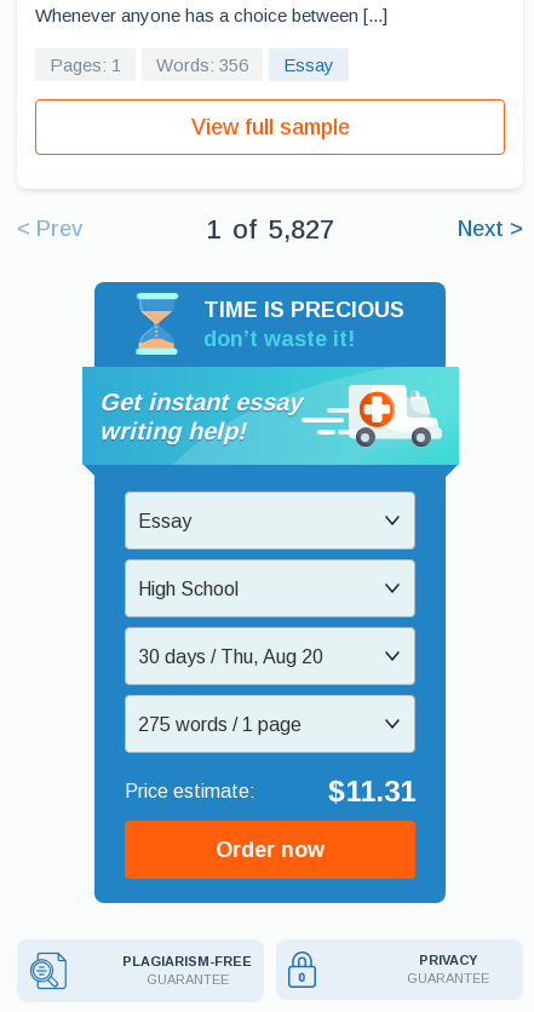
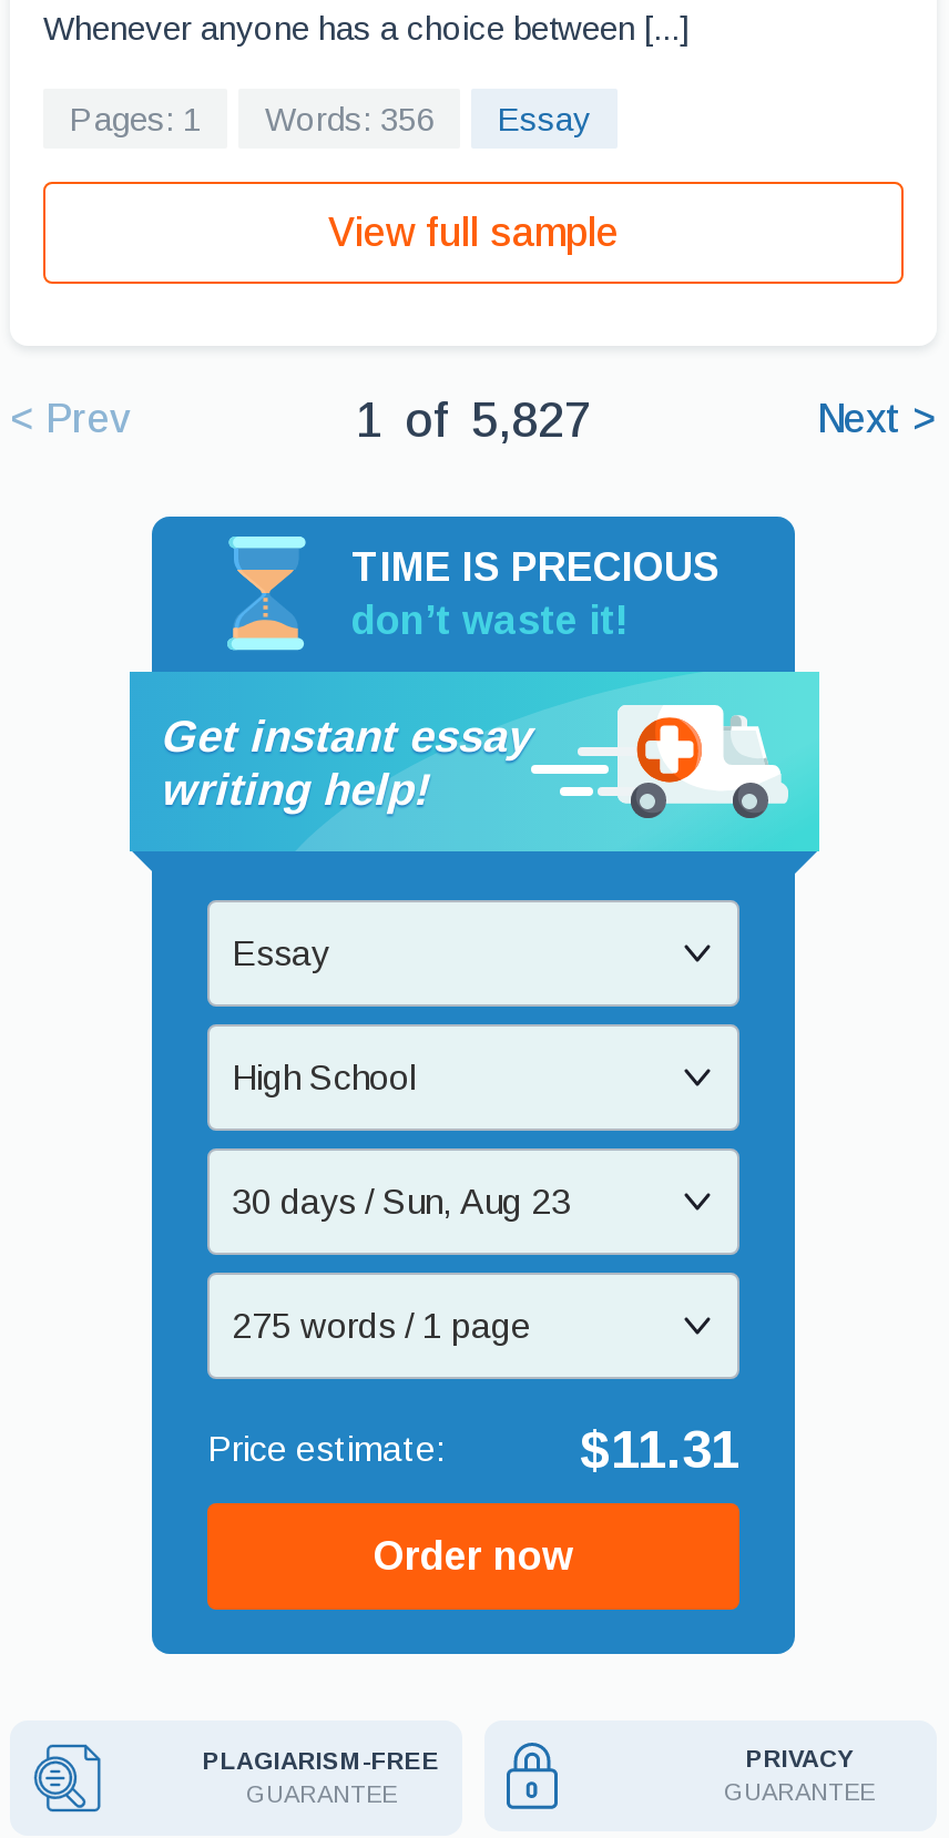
- 30 days / Thu, Aug 20
+ 30 days / Sun, Aug 23
